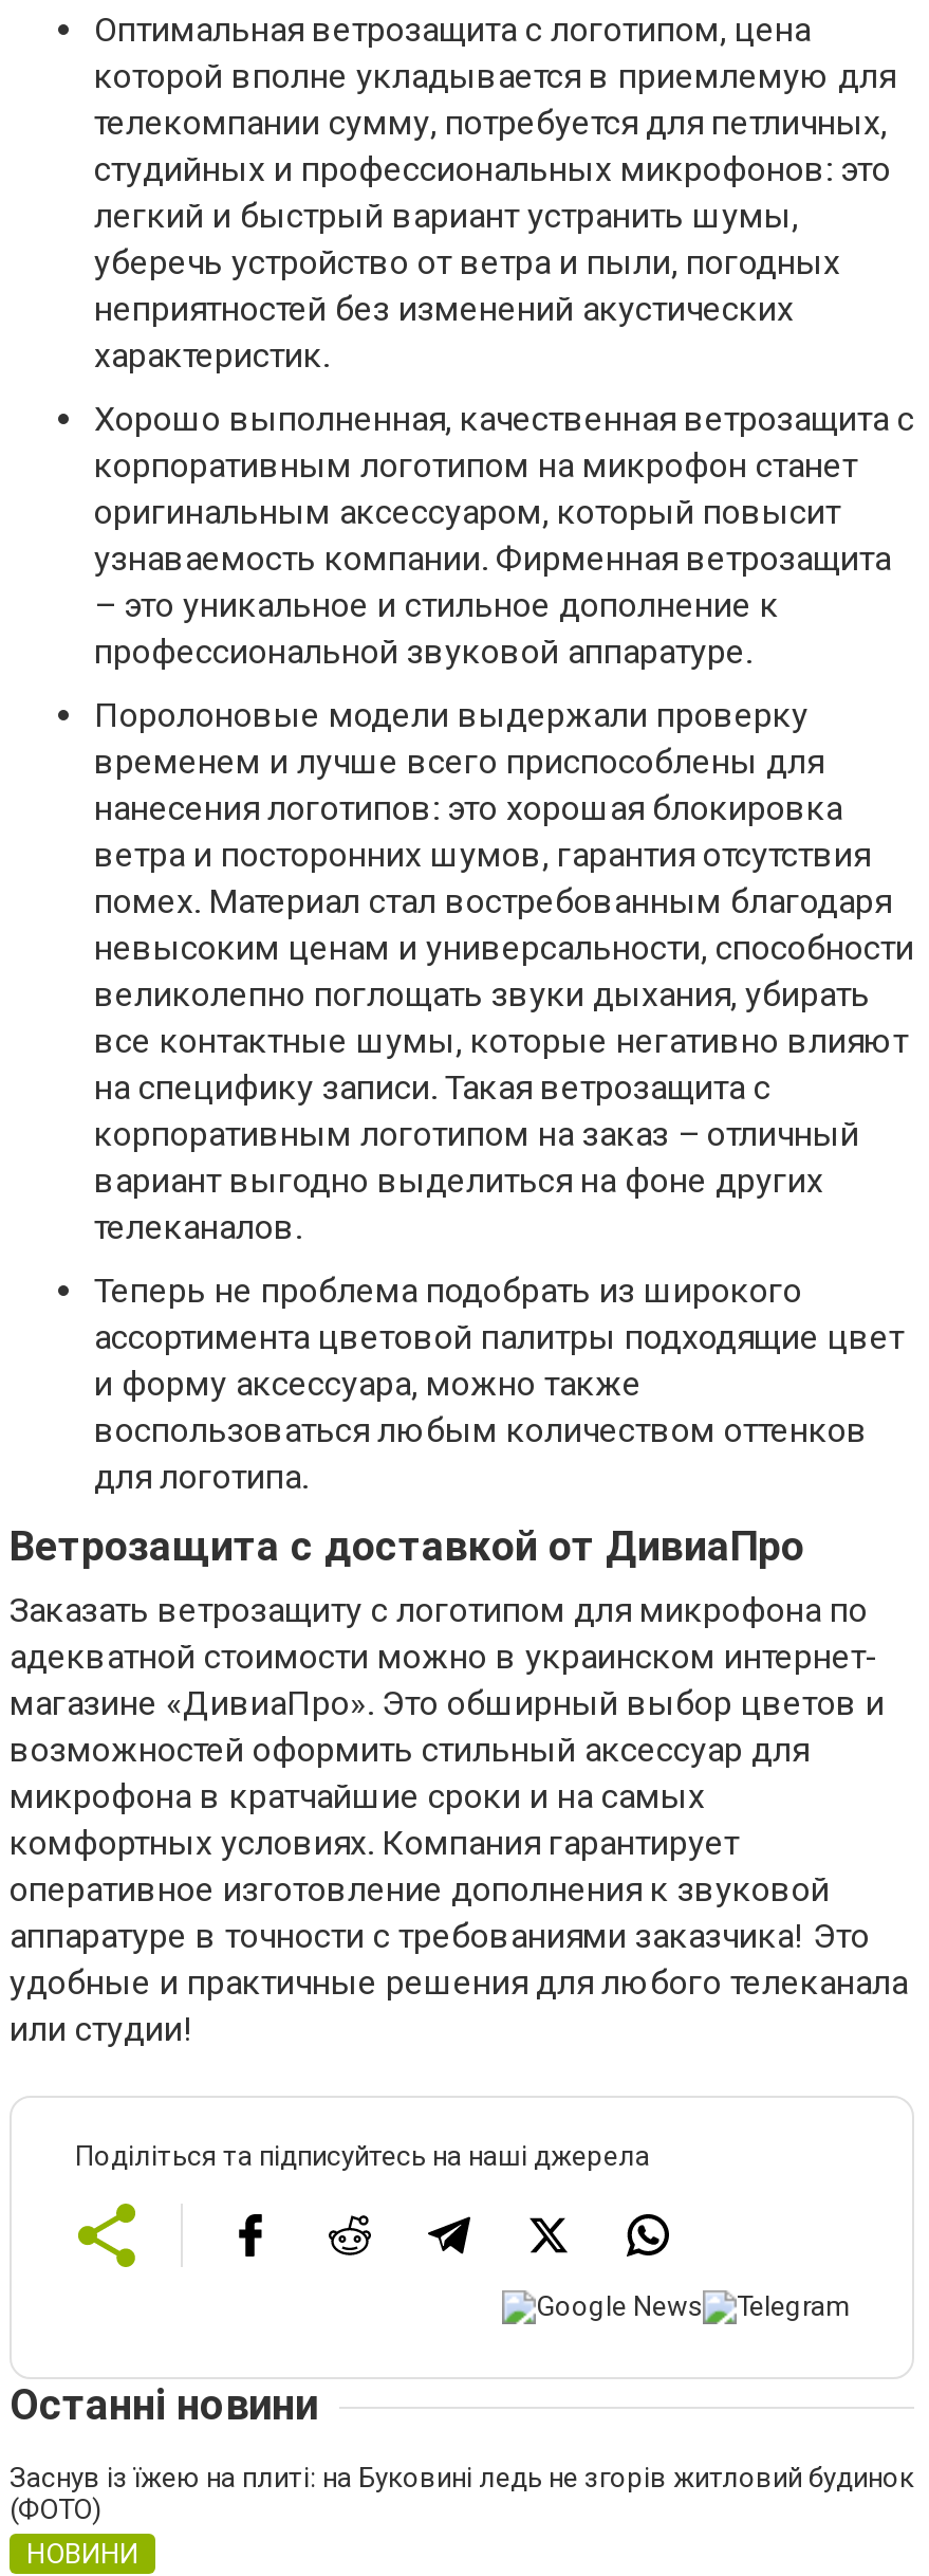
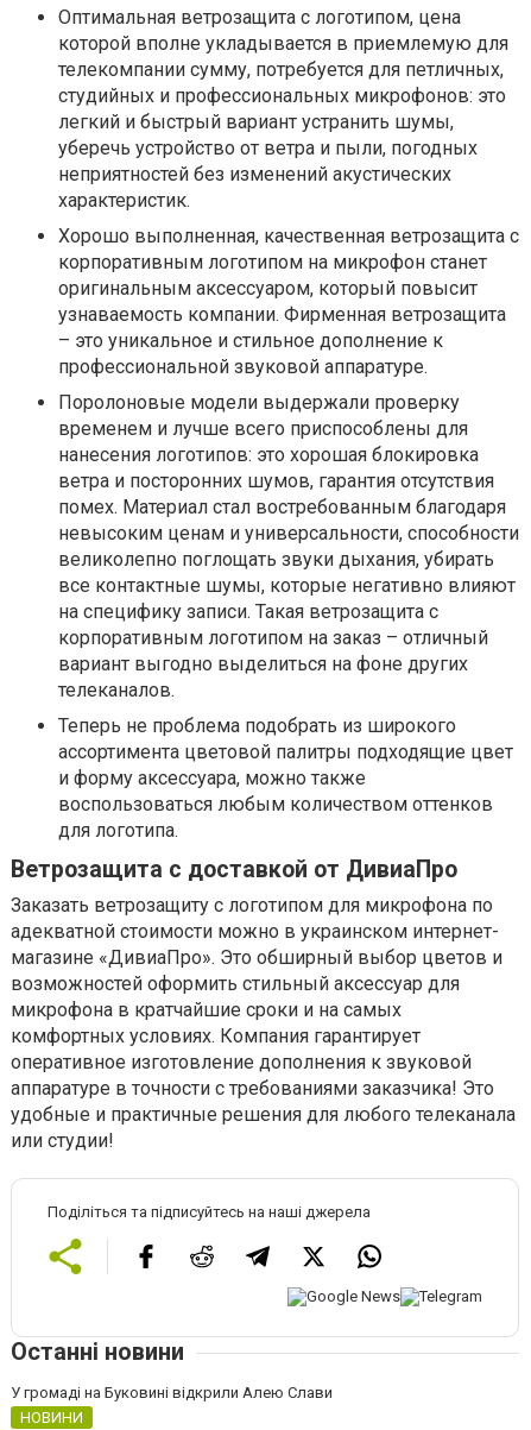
- Заснув із їжею на плиті: на Буковині ледь не згорів житловий будинок
- (ФОТО)
+ У громаді на Буковині відкрили Алею Слави
